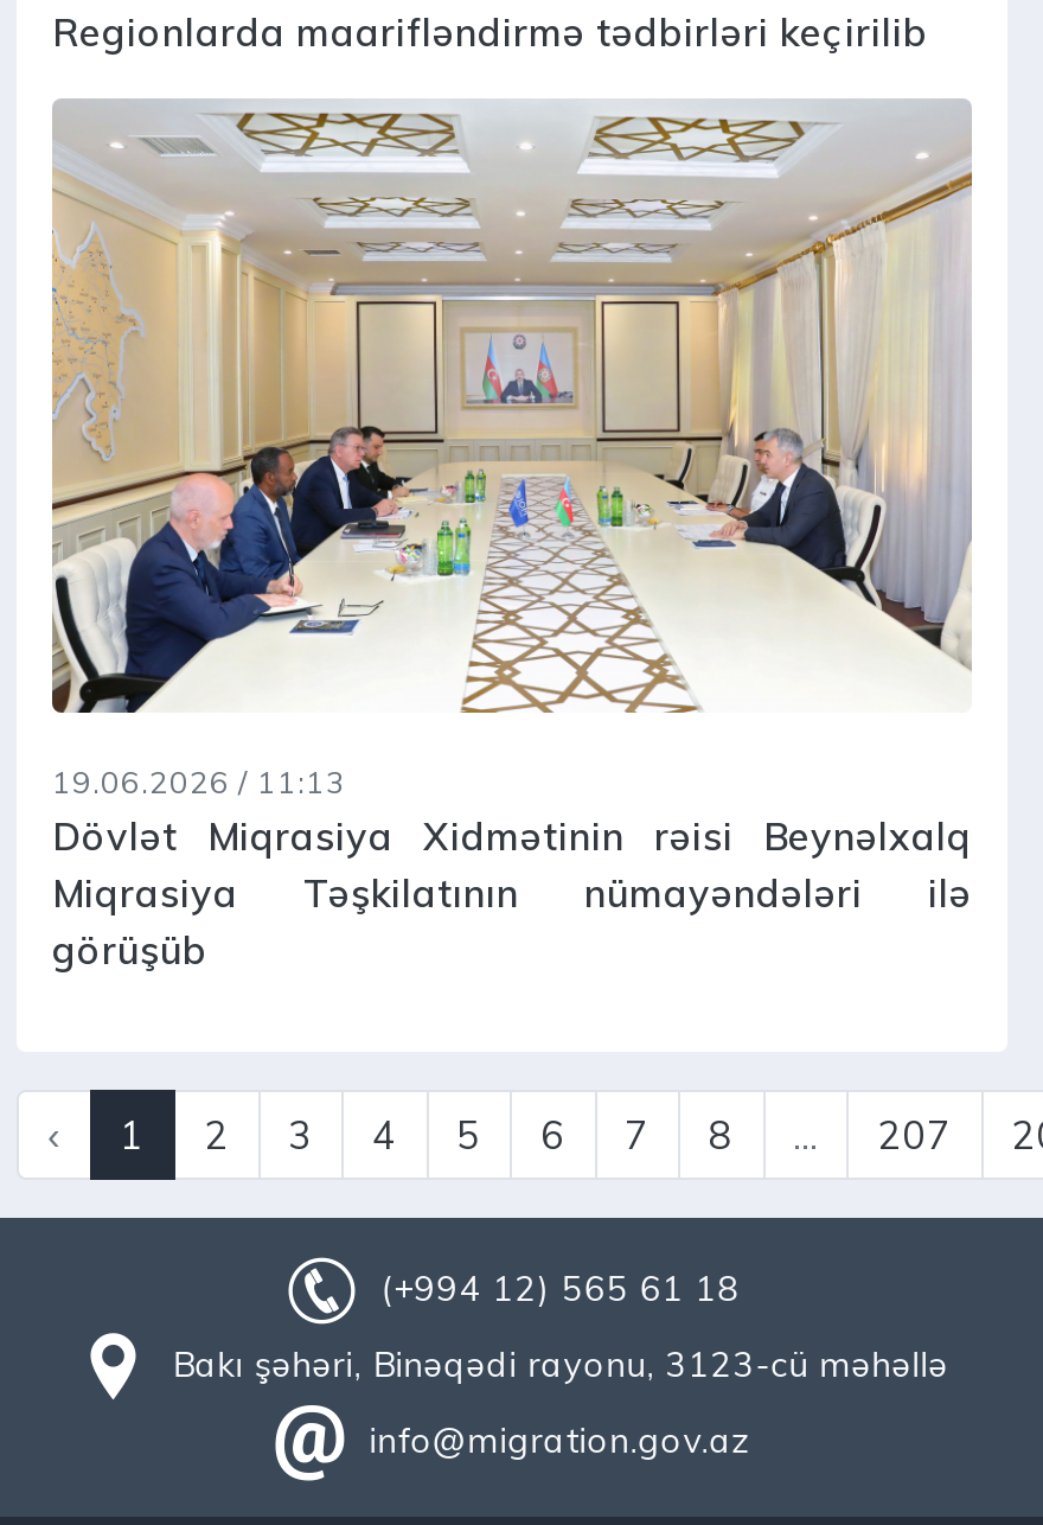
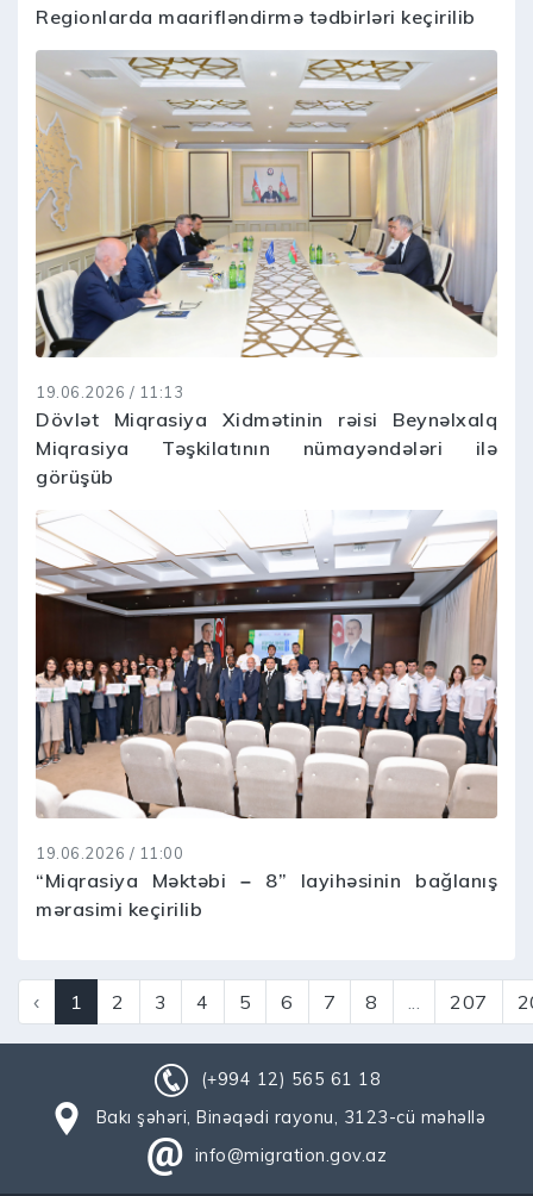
+ [image]
+ 19.06.2026 / 11:00
+ “Miqrasiya Məktəbi – 8” layihəsinin bağlanış
+ mərasimi keçirilib
